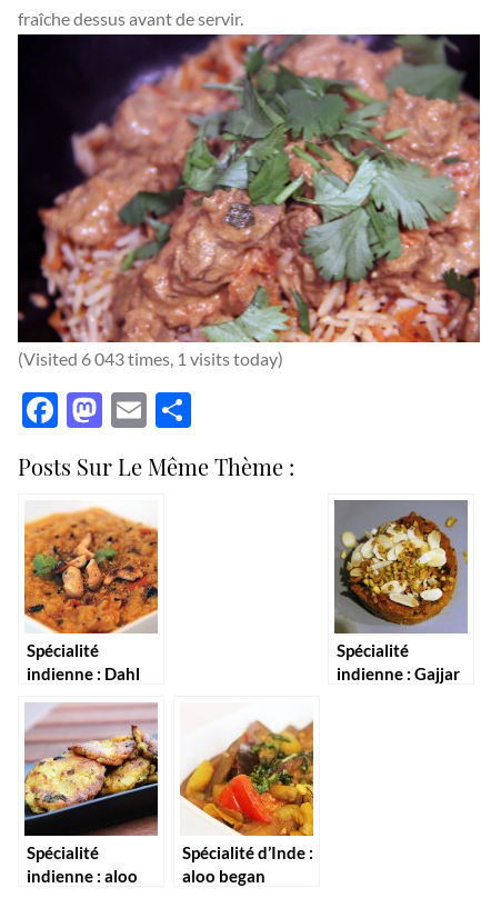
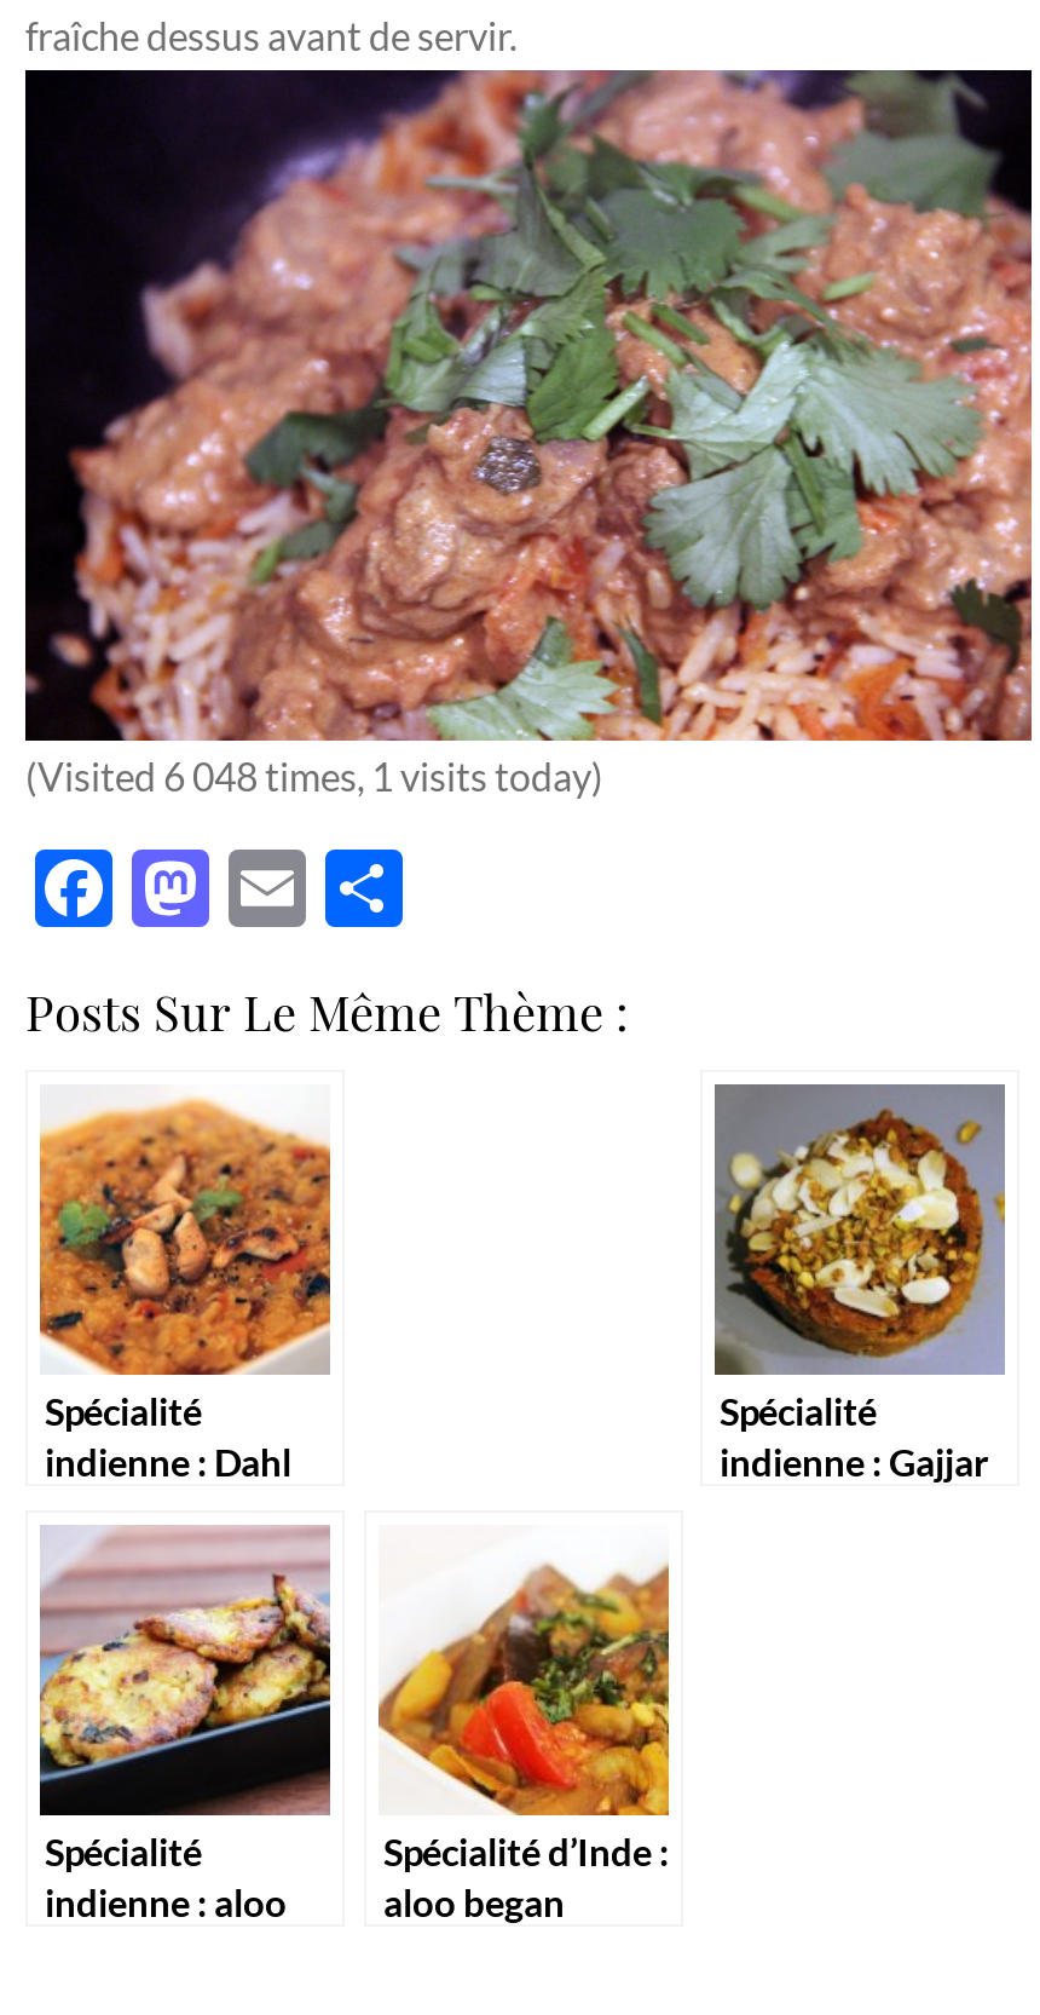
- (Visited 6 043 times, 1 visits today)
+ (Visited 6 048 times, 1 visits today)
